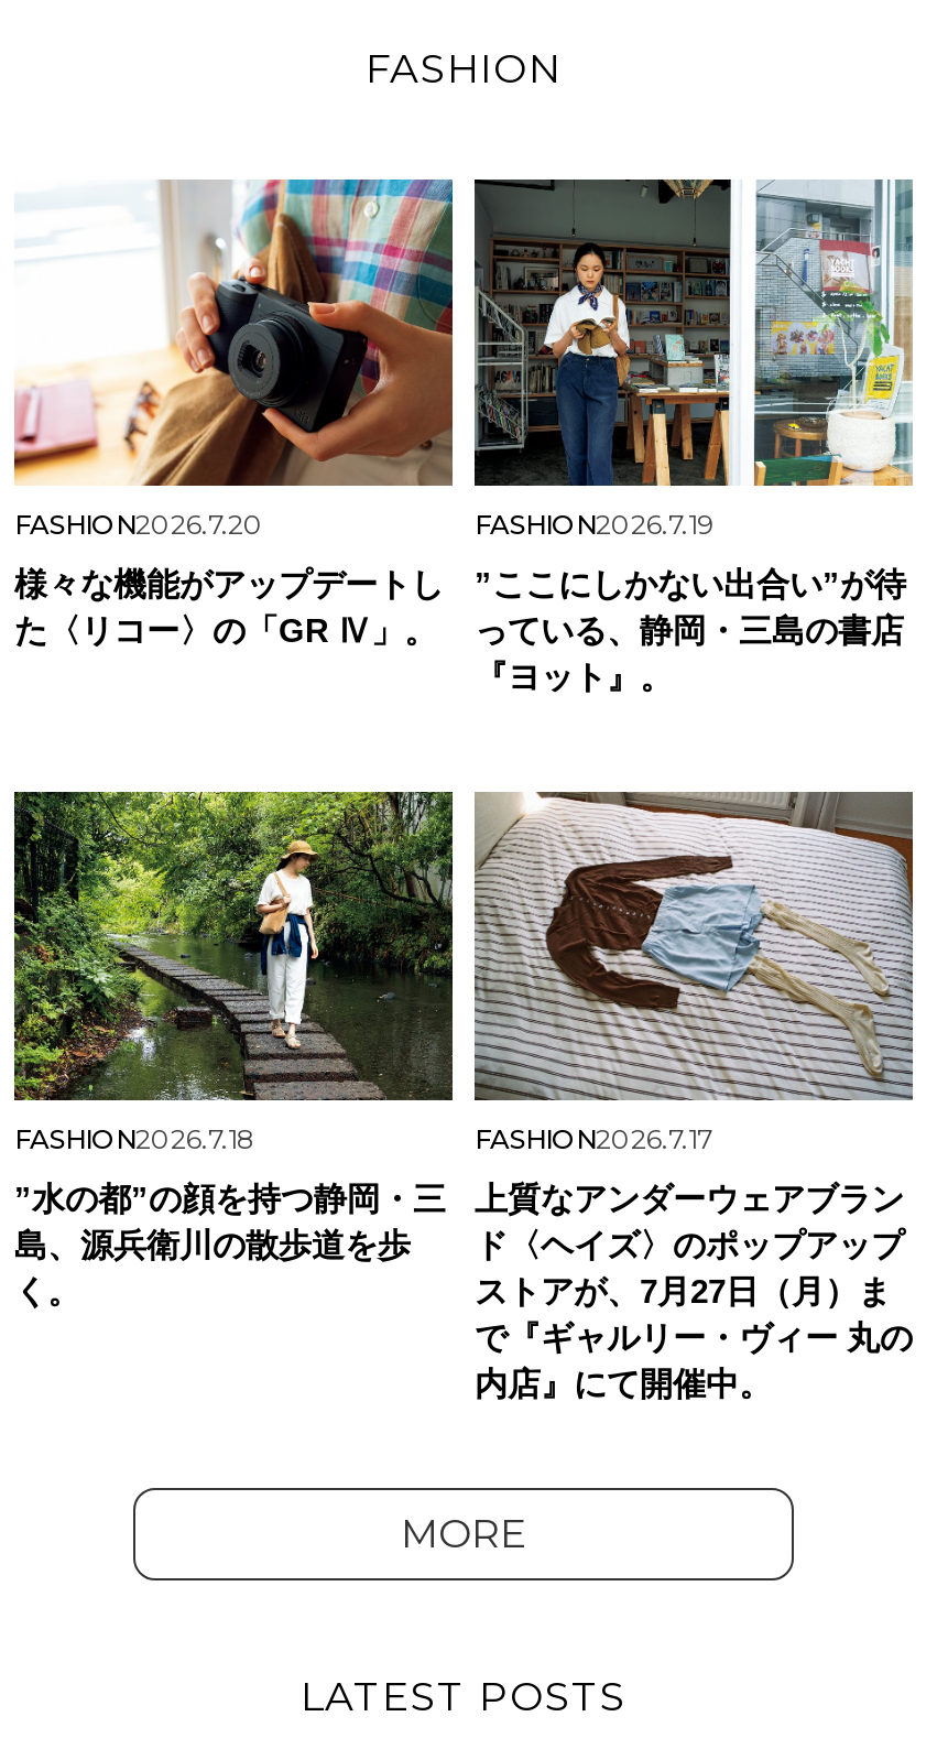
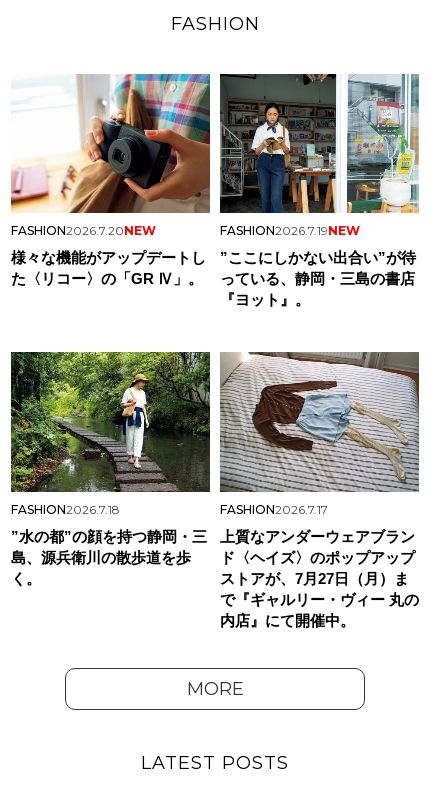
- FASHION2026.7.20
+ FASHION2026.7.20NEW

- FASHION2026.7.19
+ FASHION2026.7.19NEW
